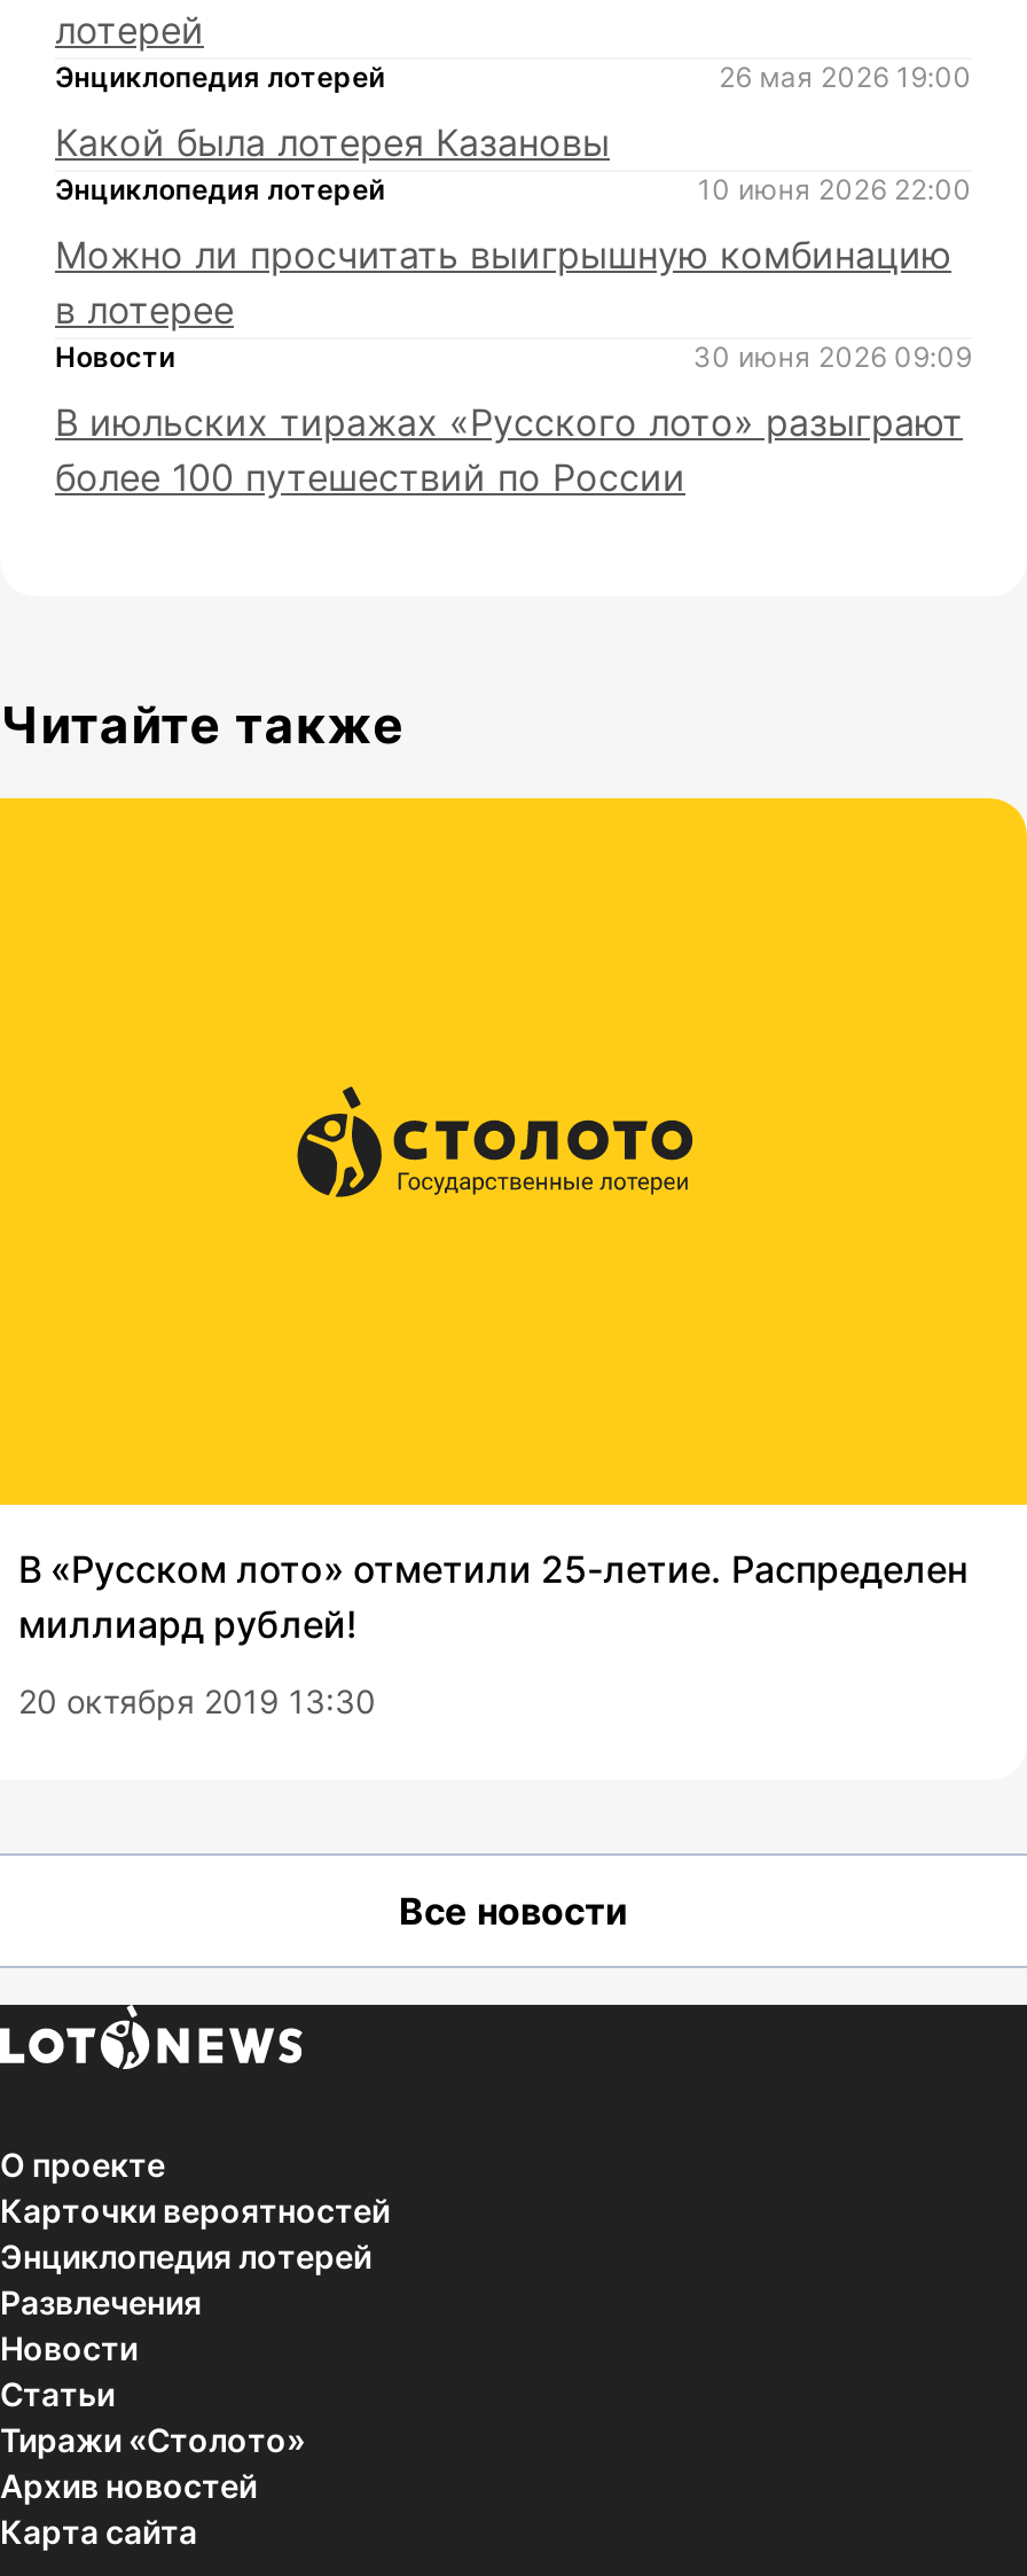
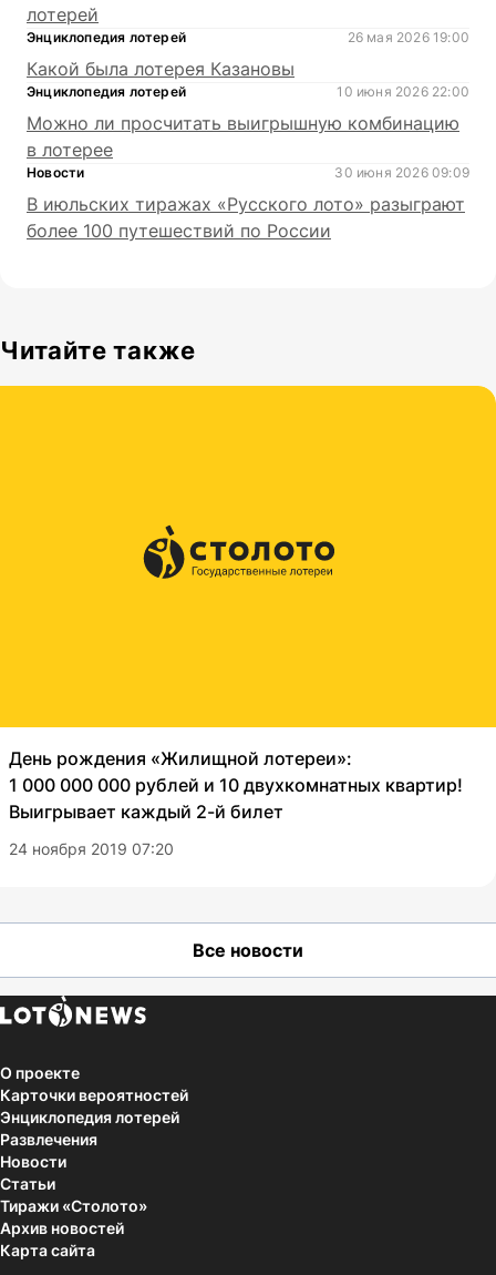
- В «Русском лото» отметили 25-летие. Распределен
- миллиард рублей!
+ День рождения «Жилищной лотереи»:
+ 1 000 000 000 рублей и 10 двухкомнатных квартир!
+ Выигрывает каждый 2-й билет

- 20 октября 2019 13:30
+ 24 ноября 2019 07:20
